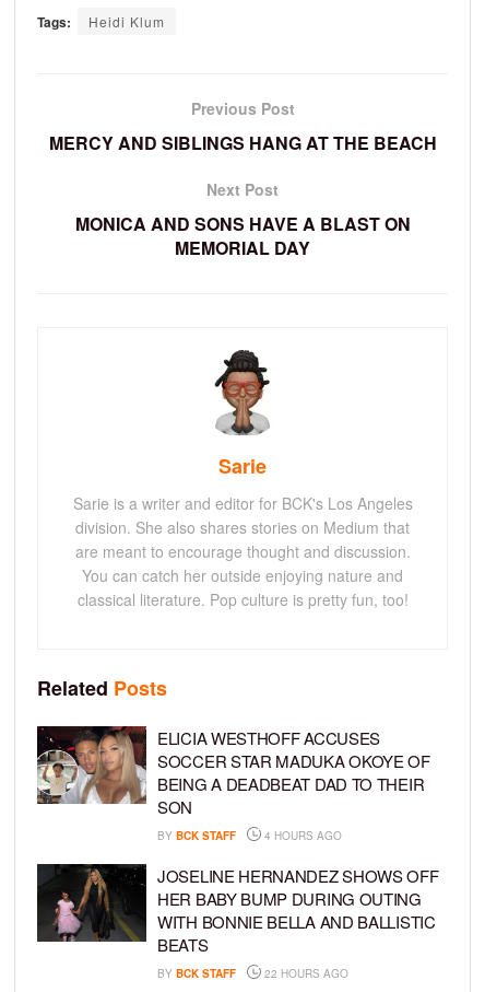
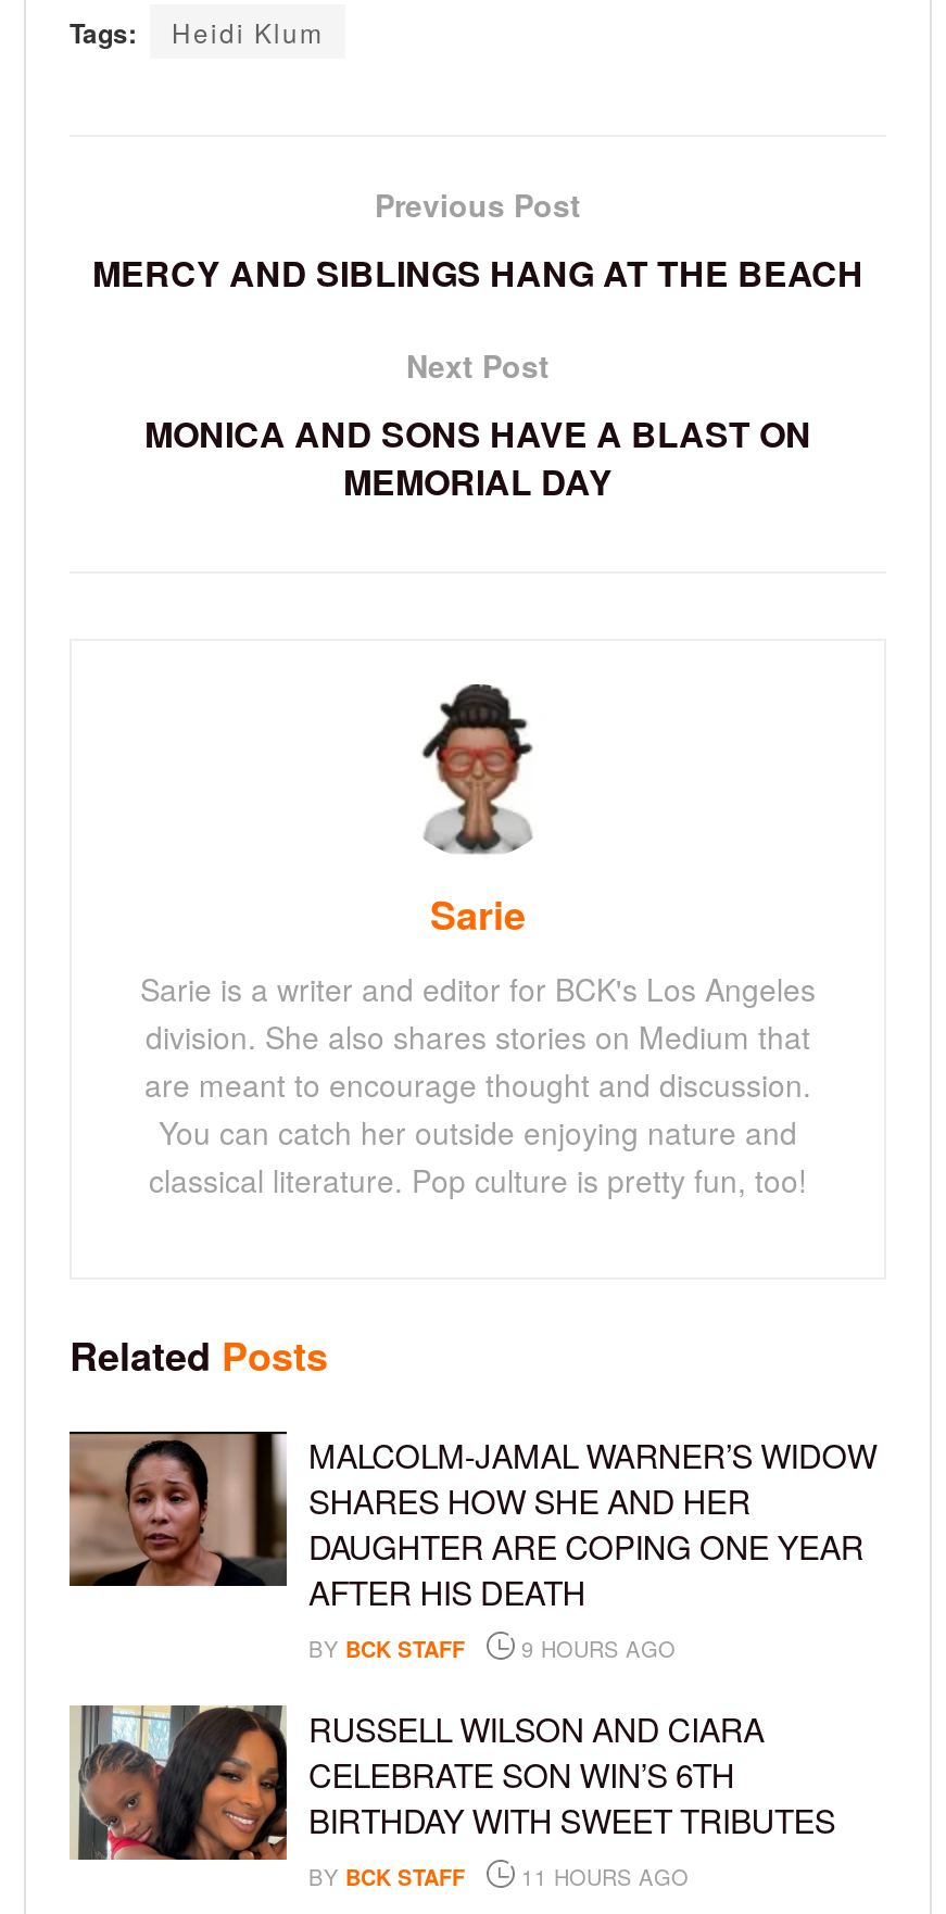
- [image]
- ELICIA WESTHOFF ACCUSES
- SOCCER STAR MADUKA OKOYE OF
- BEING A DEADBEAT DAD TO THEIR
- SON
+ [image]
+ MALCOLM-JAMAL WARNER’S WIDOW
+ SHARES HOW SHE AND HER
+ DAUGHTER ARE COPING ONE YEAR
+ AFTER HIS DEATH

- BY BCK STAFF 4 HOURS AGO
+ BY BCK STAFF 9 HOURS AGO

- [image]
- JOSELINE HERNANDEZ SHOWS OFF
- HER BABY BUMP DURING OUTING
- WITH BONNIE BELLA AND BALLISTIC
- BEATS
+ [image]
+ RUSSELL WILSON AND CIARA
+ CELEBRATE SON WIN’S 6TH
+ BIRTHDAY WITH SWEET TRIBUTES

- BY BCK STAFF 22 HOURS AGO
+ BY BCK STAFF 11 HOURS AGO
